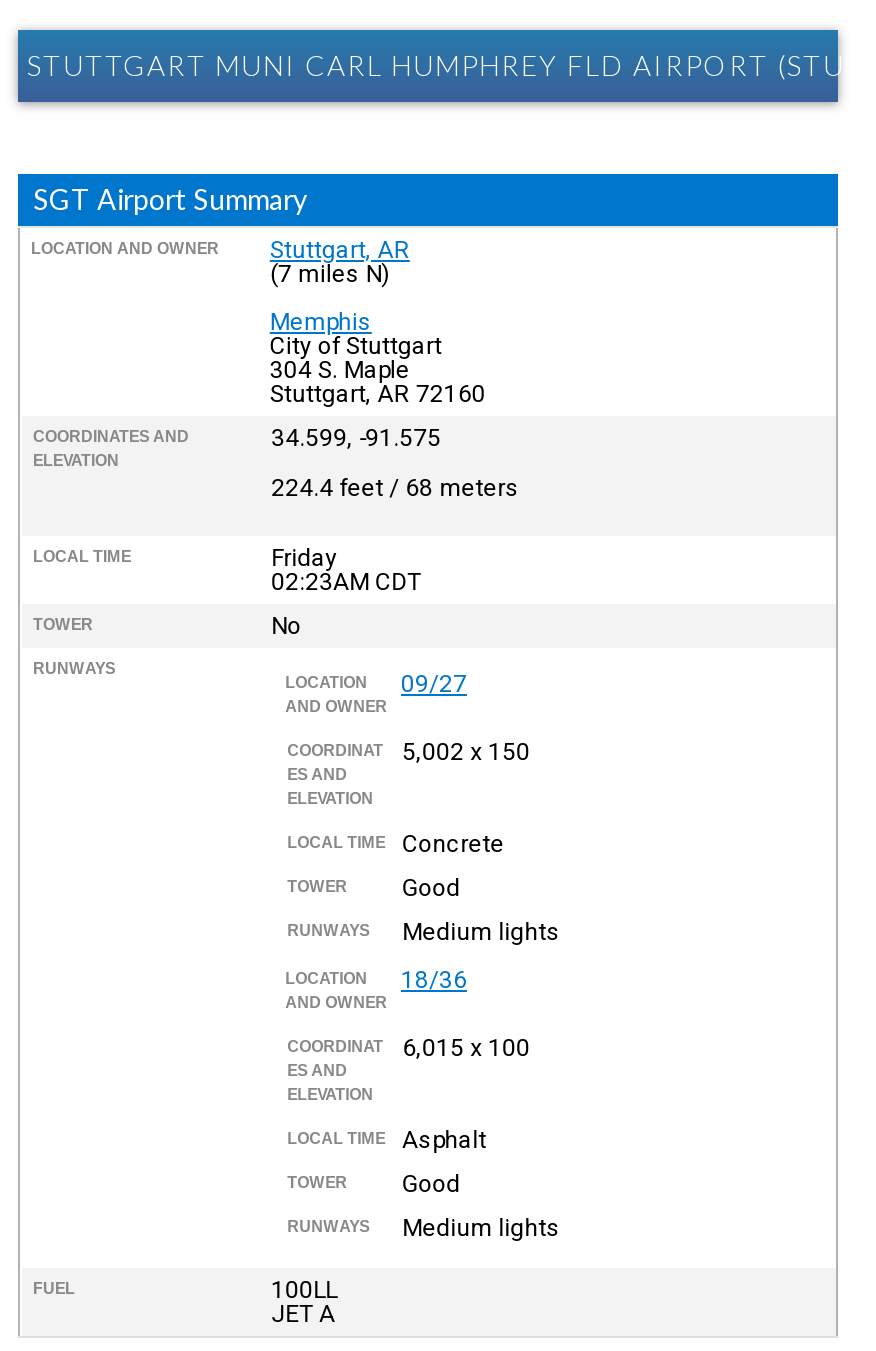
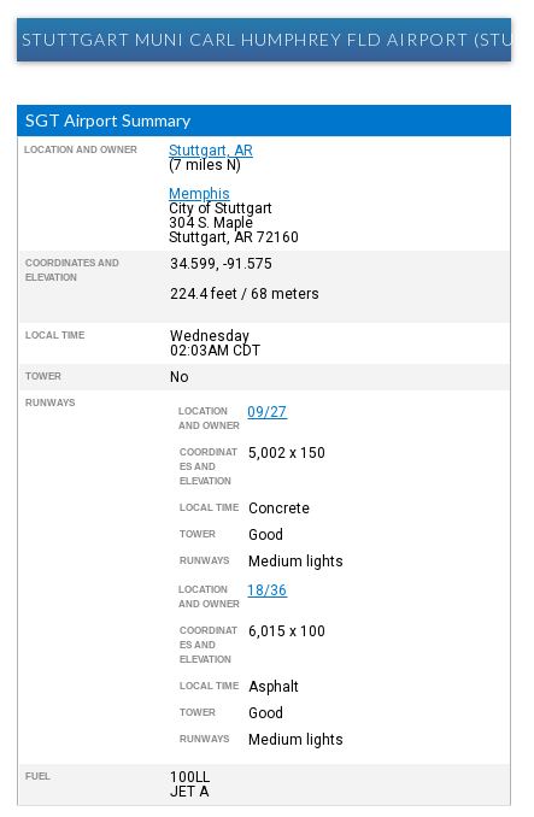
- Friday
- 02:23AM CDT
+ Wednesday
+ 02:03AM CDT
